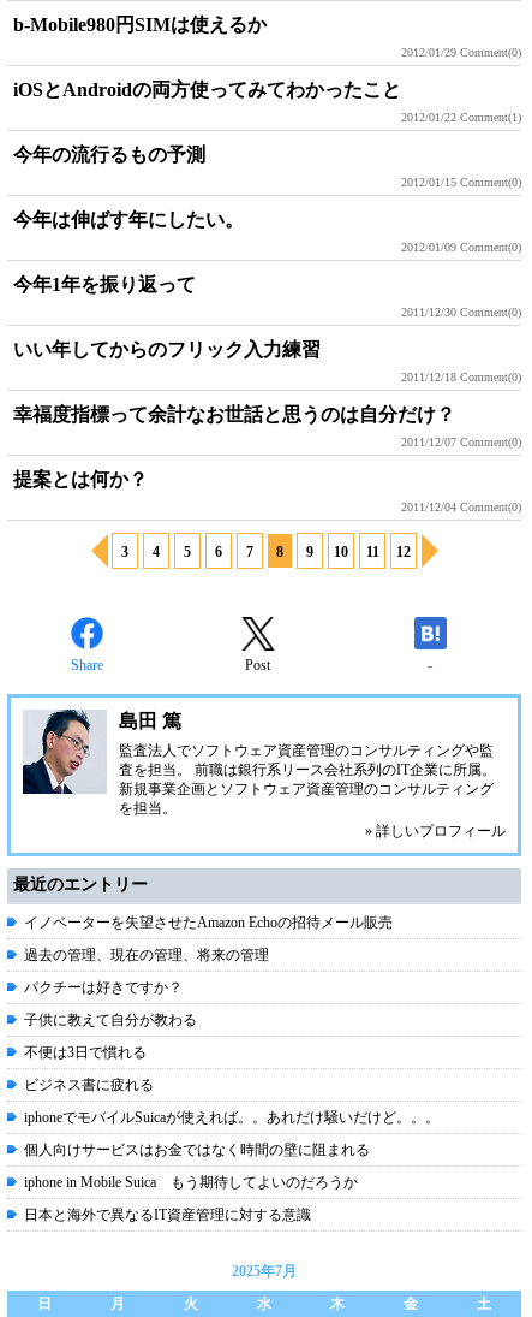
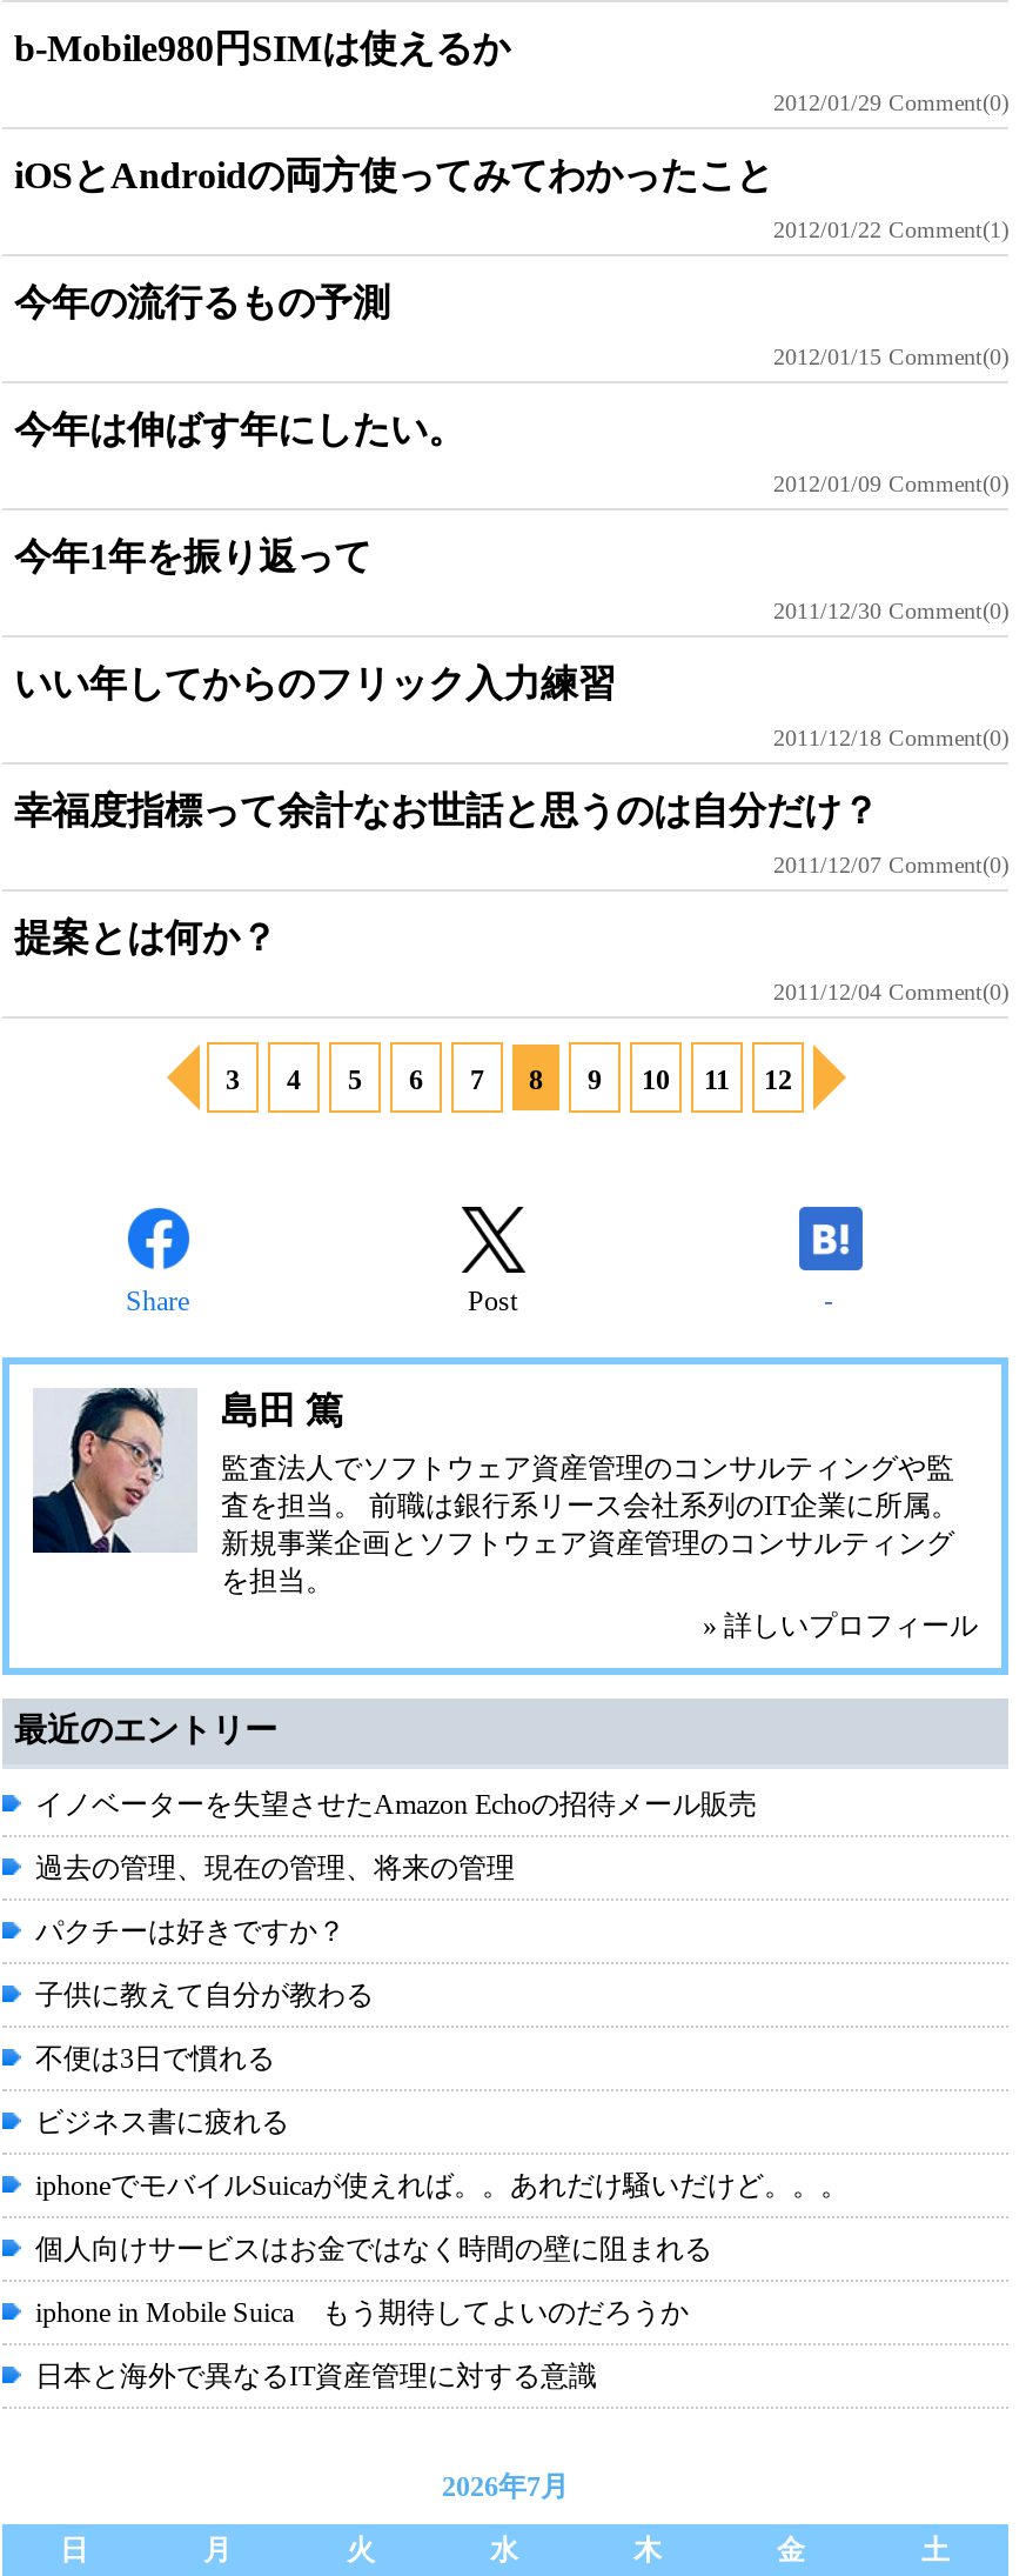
- 2025年7月
+ 2026年7月
